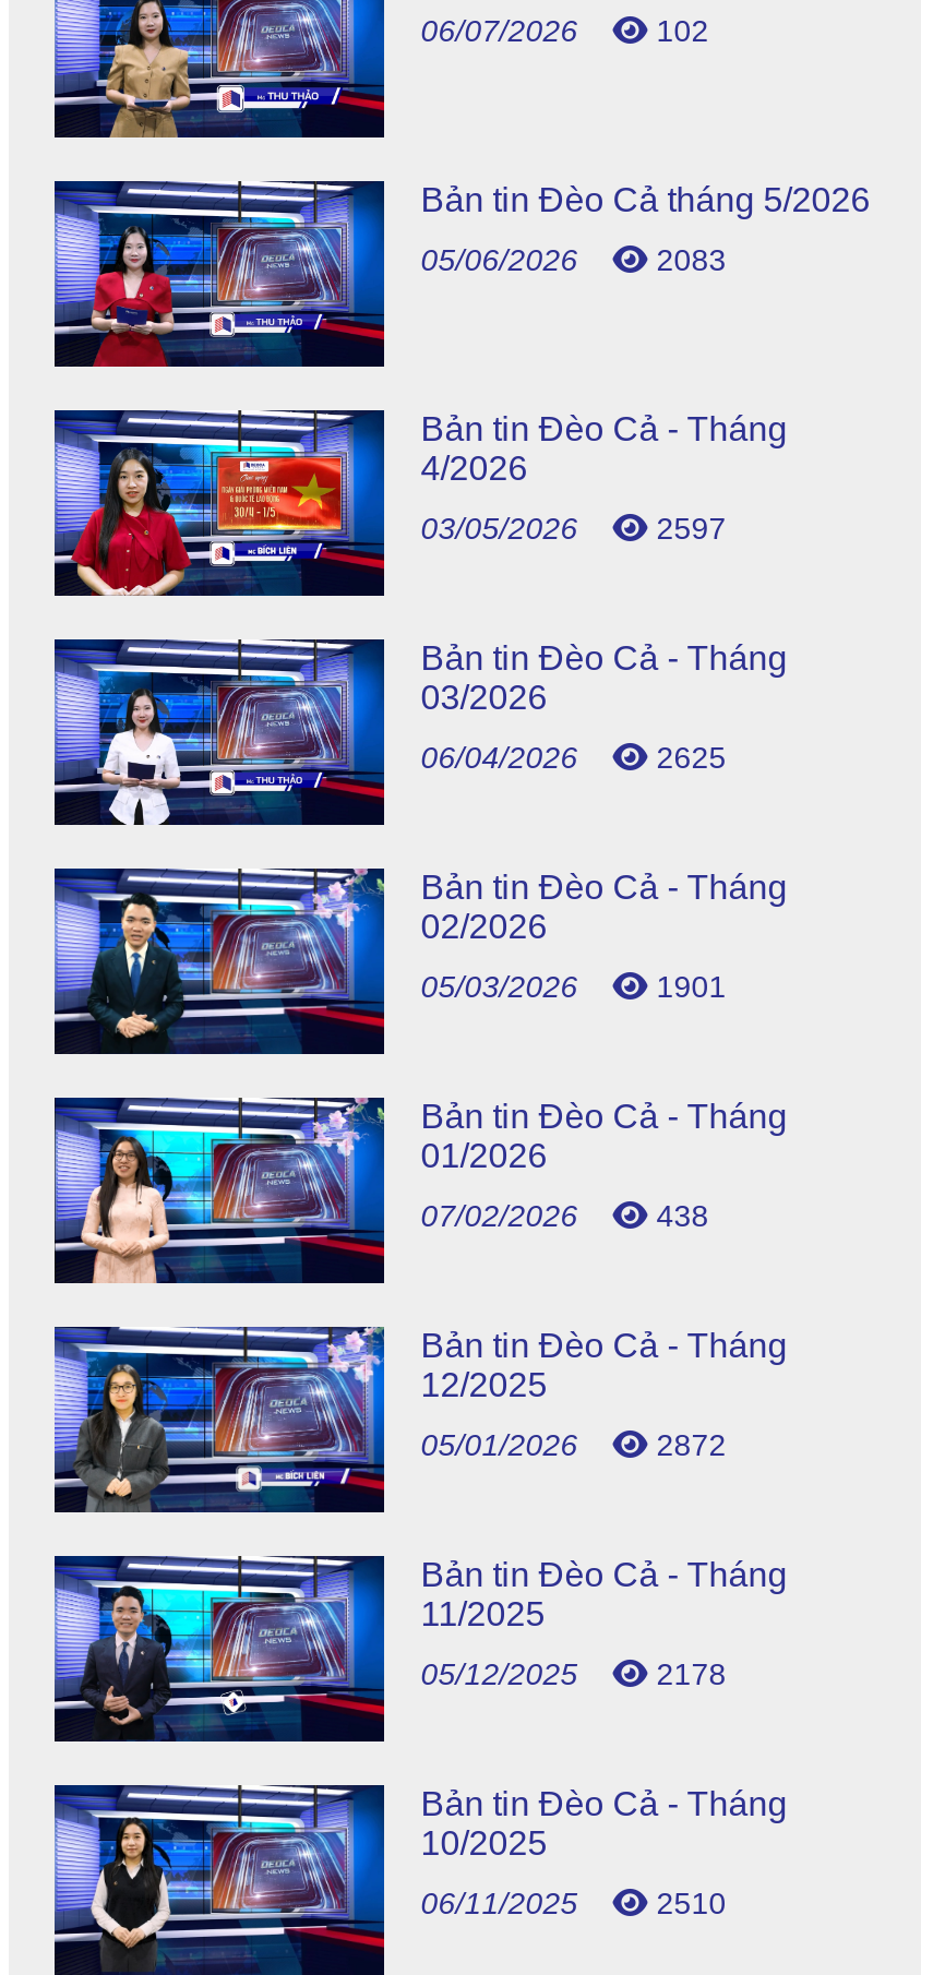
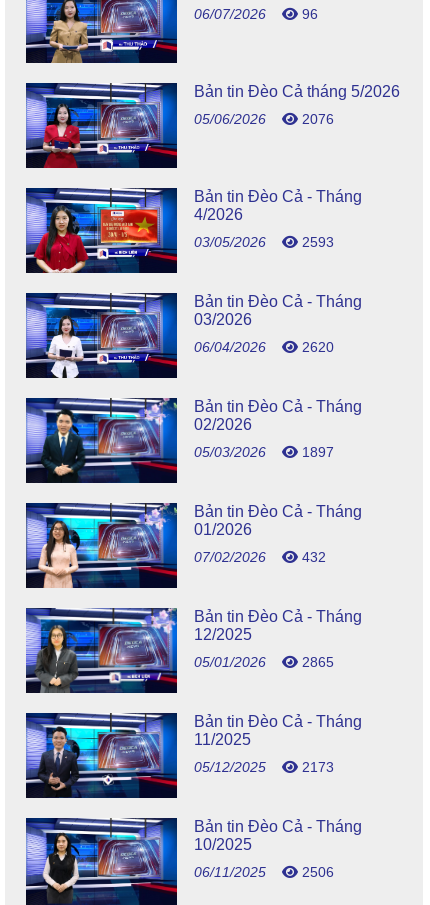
- 06/07/2026 102
+ 06/07/2026 96

- 05/06/2026 2083
+ 05/06/2026 2076

- 03/05/2026 2597
+ 03/05/2026 2593

- 06/04/2026 2625
+ 06/04/2026 2620

- 05/03/2026 1901
+ 05/03/2026 1897

- 07/02/2026 438
+ 07/02/2026 432

- 05/01/2026 2872
+ 05/01/2026 2865

- 05/12/2025 2178
+ 05/12/2025 2173

- 06/11/2025 2510
+ 06/11/2025 2506
